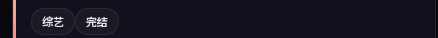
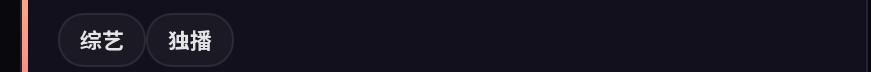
- 完结
+ 独播
